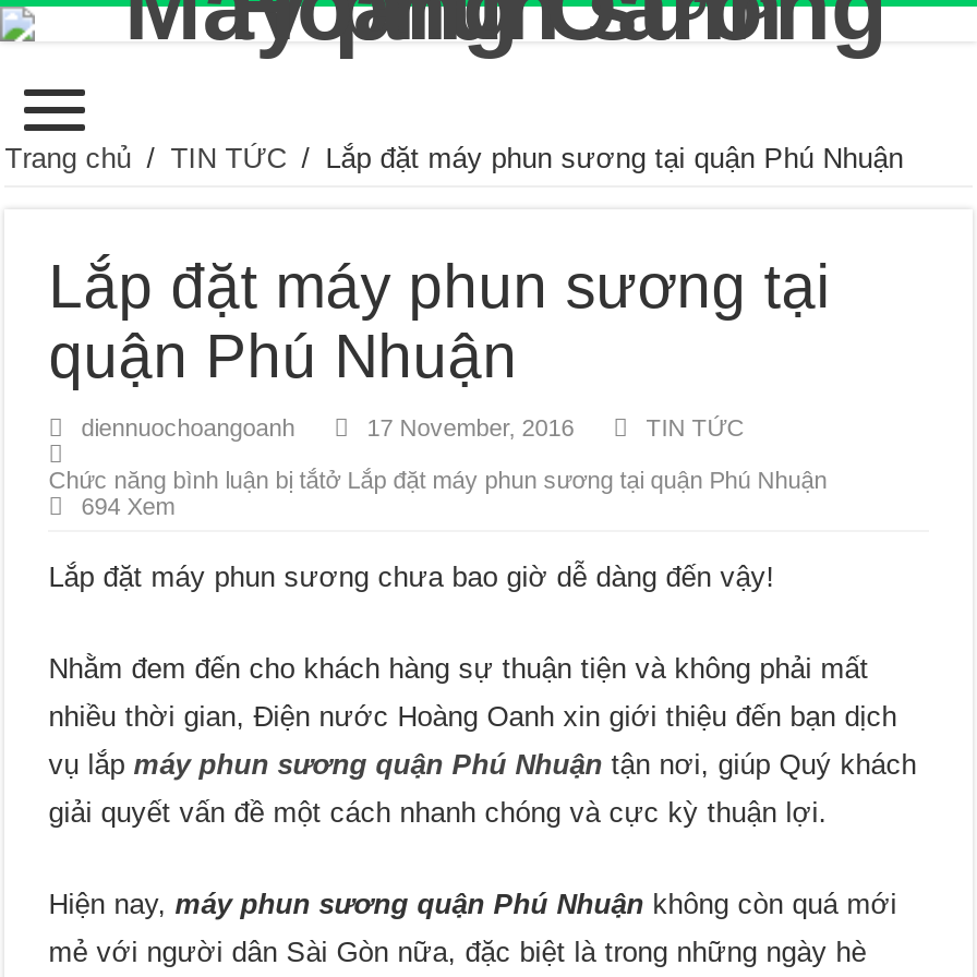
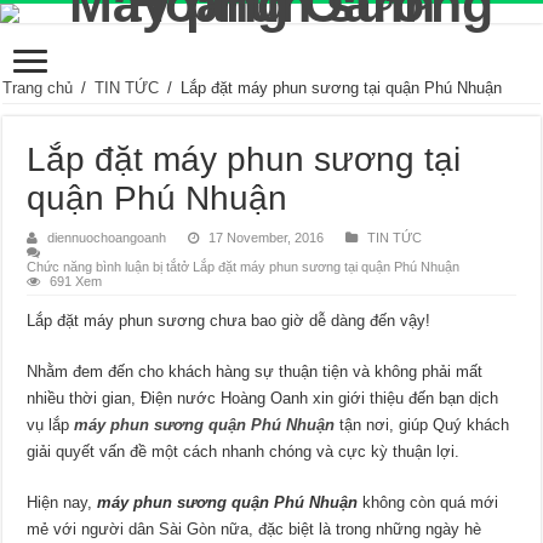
- 694 Xem
+ 691 Xem
